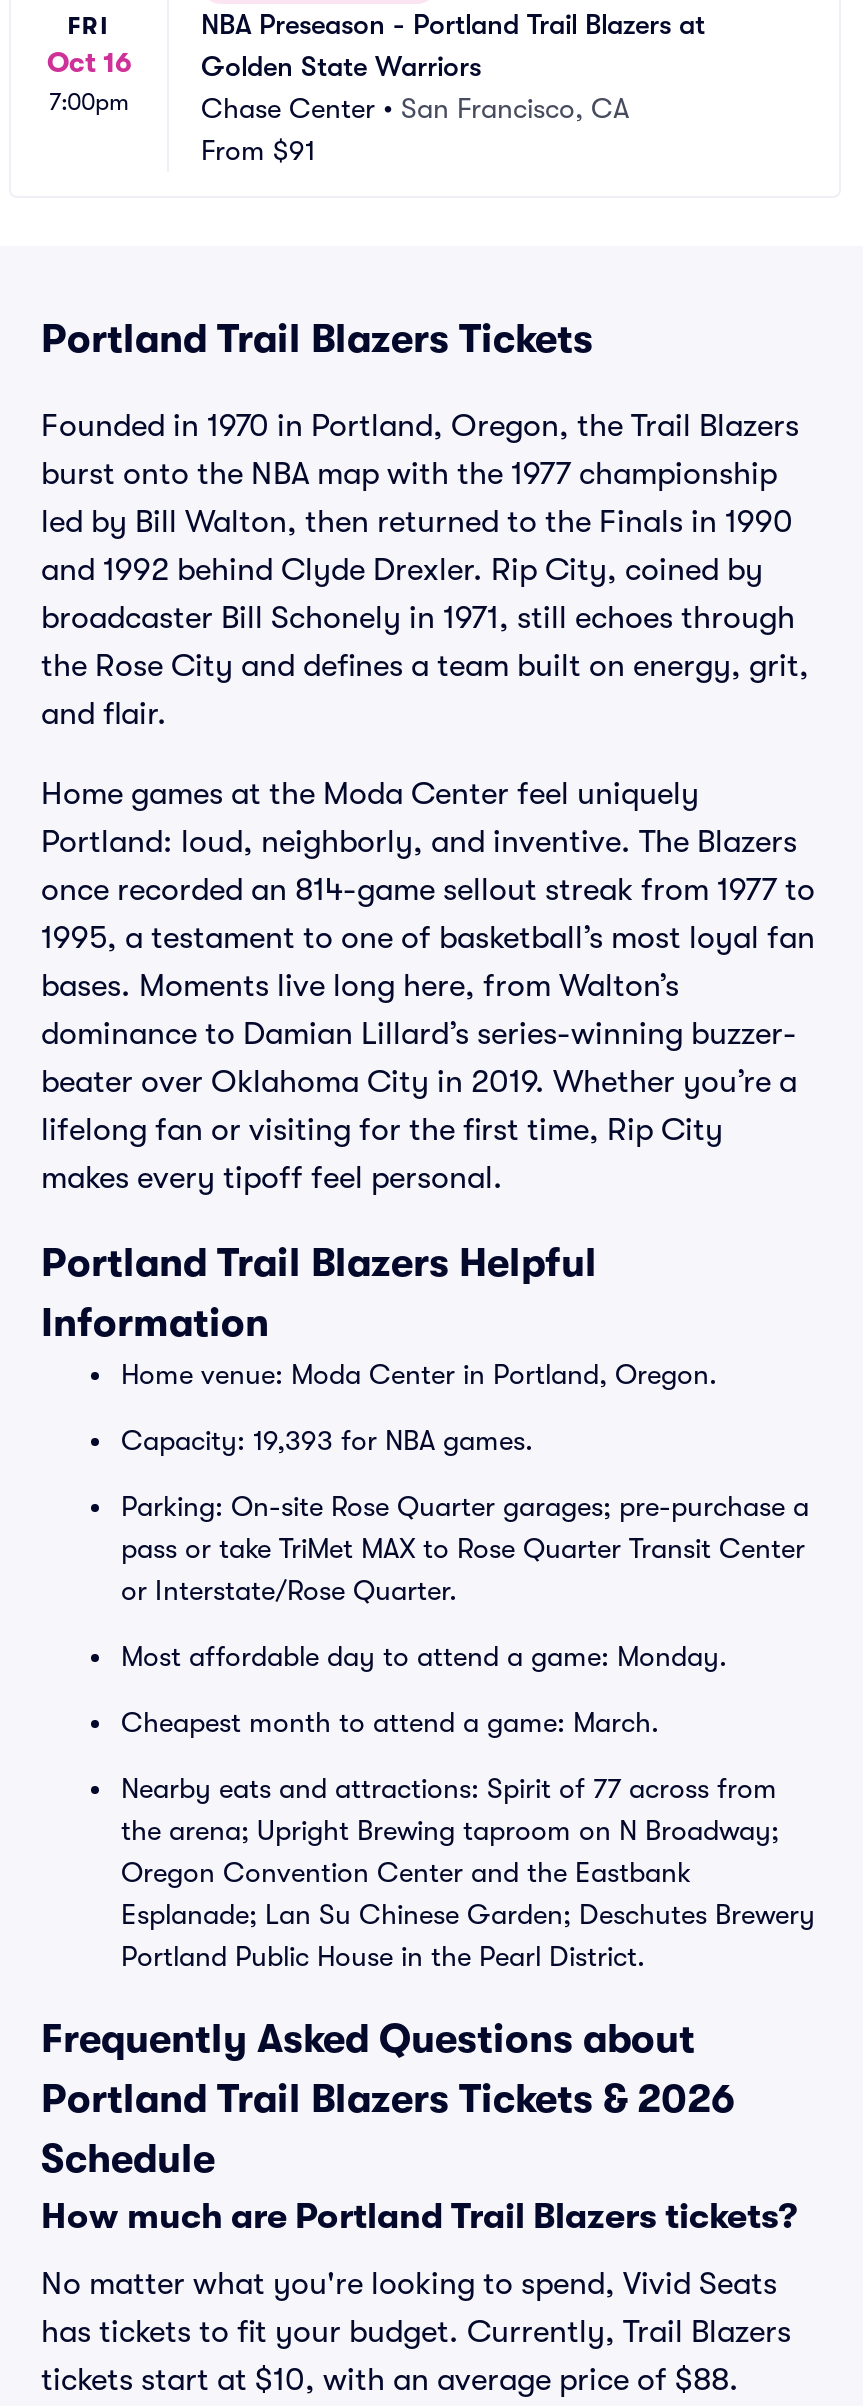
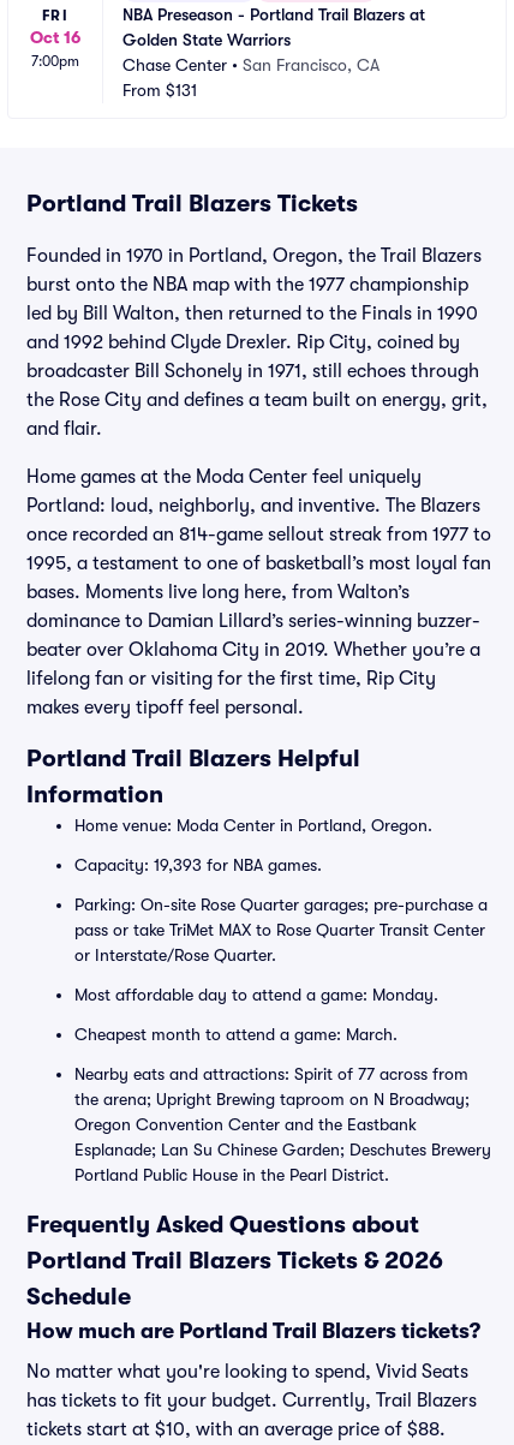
- From $91
+ From $131
